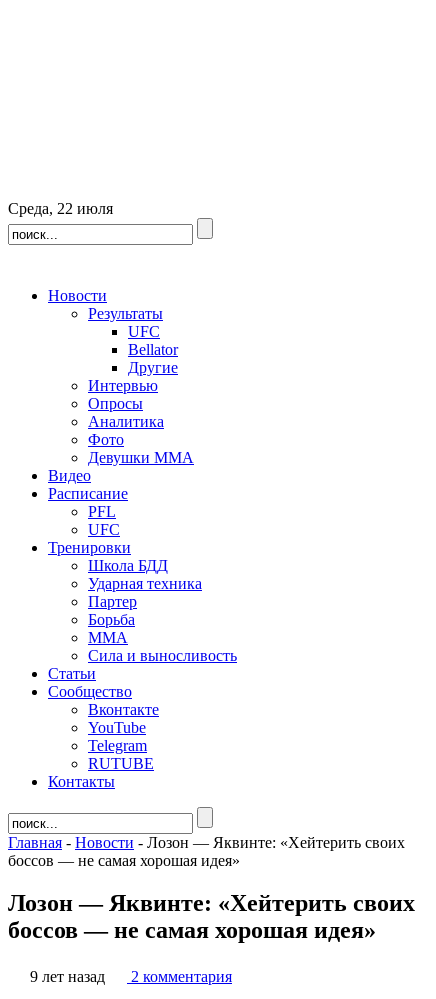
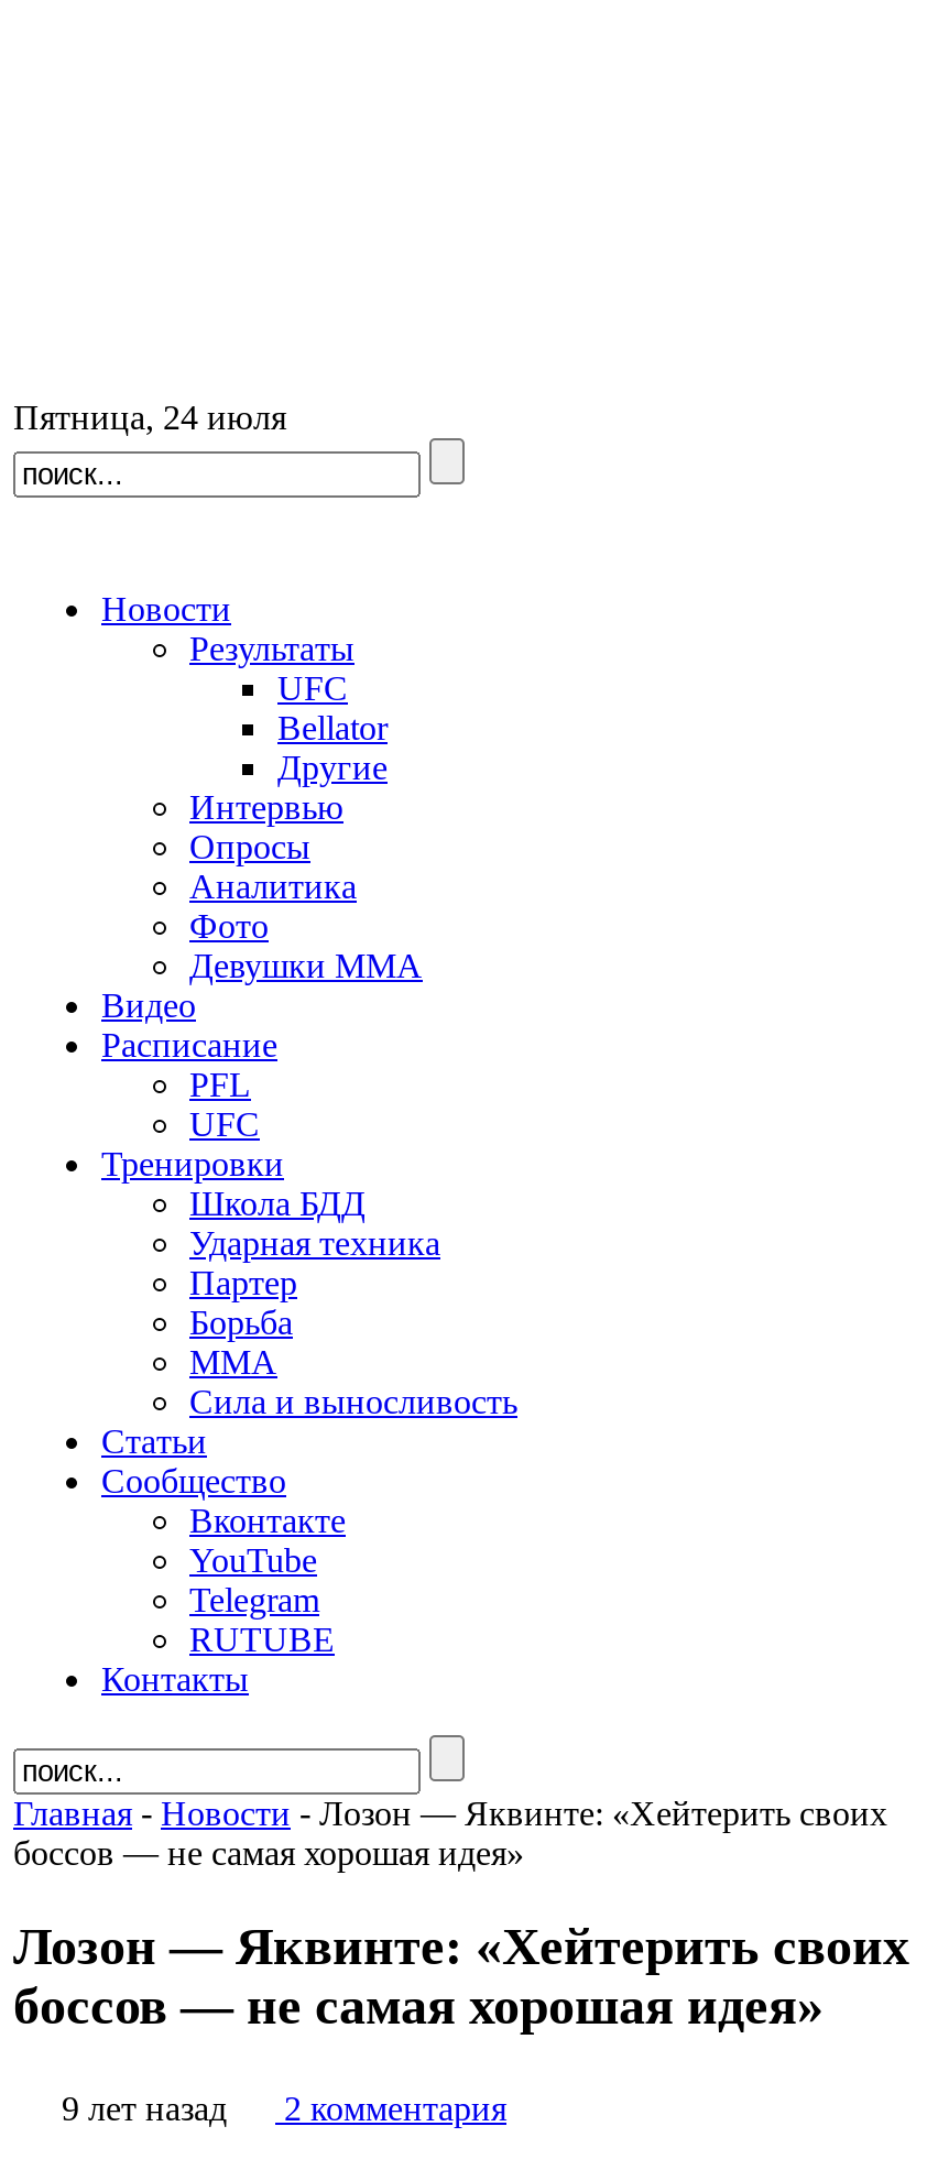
- Среда, 22 июля
+ Пятница, 24 июля
